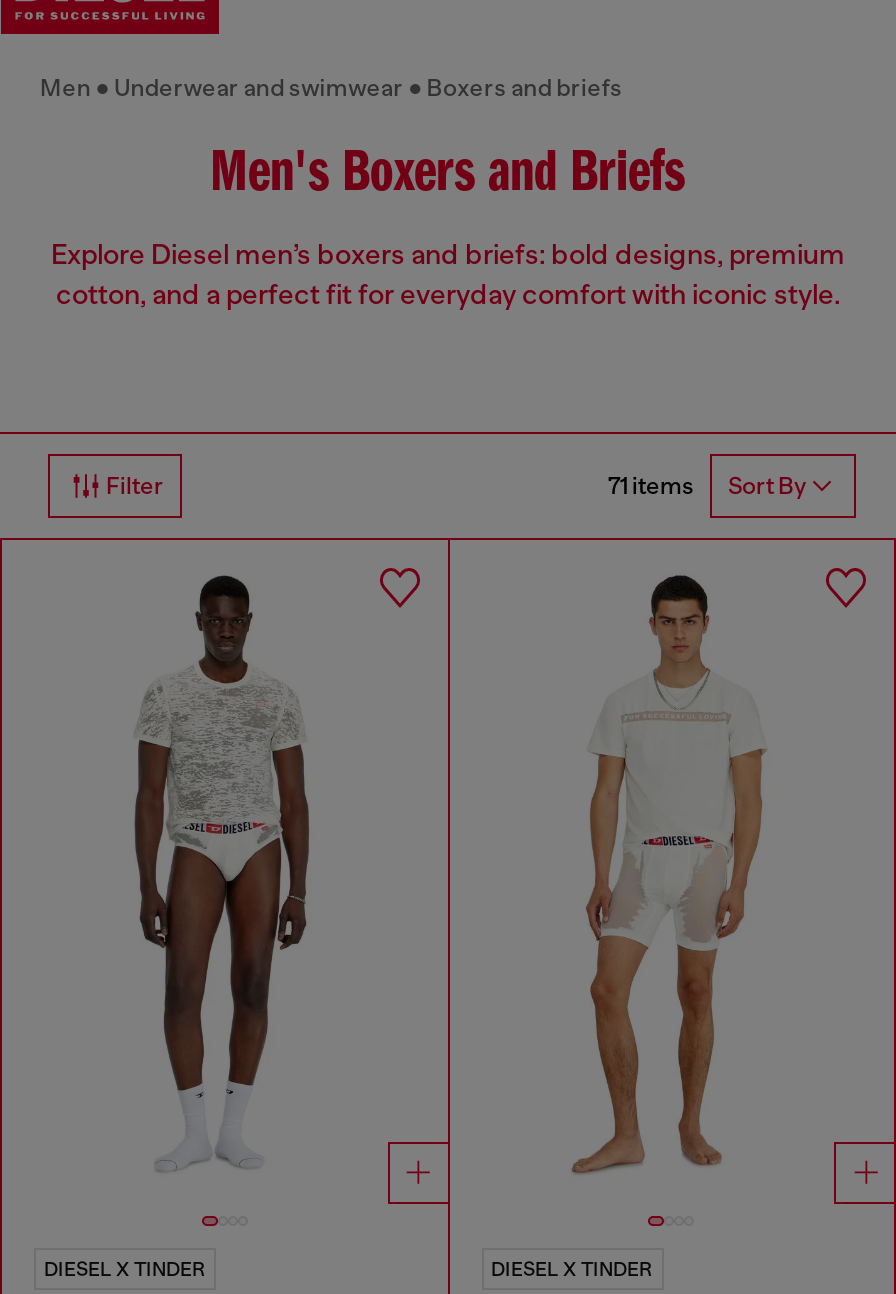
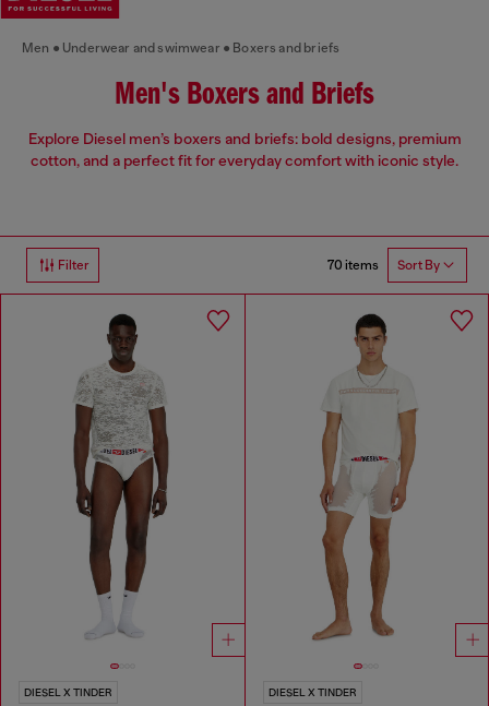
- 71 items Sort By
+ 70 items Sort By
